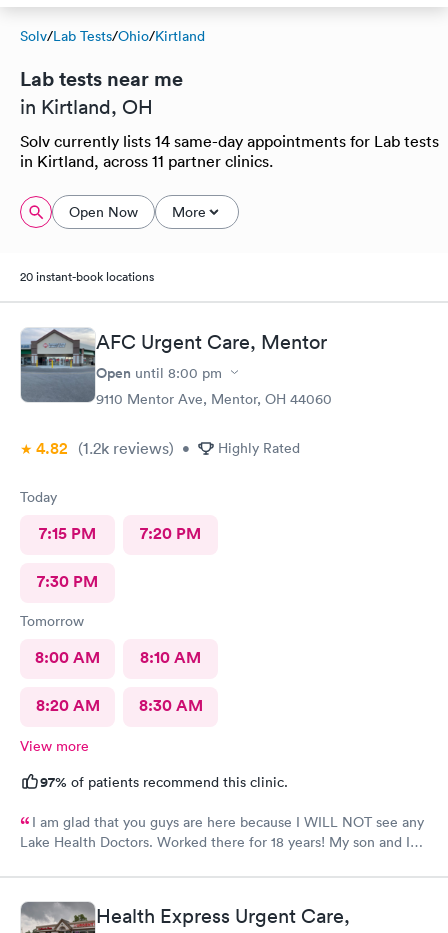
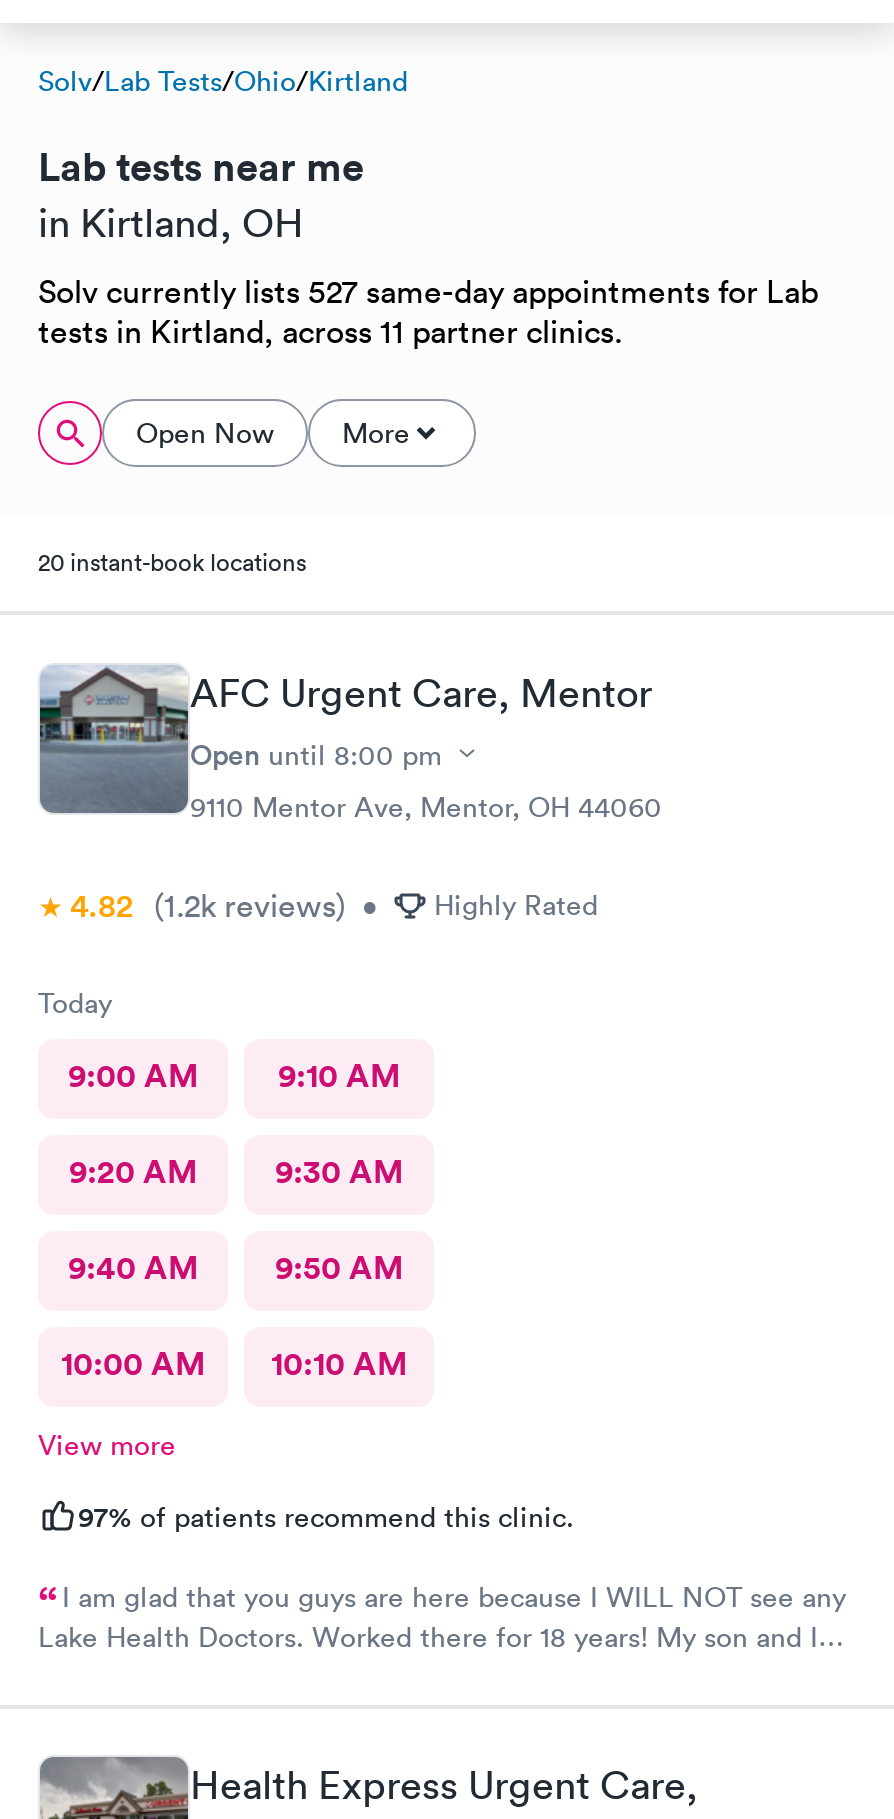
- Solv currently lists 14 same-day appointments for Lab tests
- in Kirtland, across 11 partner clinics.
+ Solv currently lists 527 same-day appointments for Lab
+ tests in Kirtland, across 11 partner clinics.

- 7:15 PM
- 7:20 PM
- 7:30 PM
- Tomorrow
- 8:00 AM
- 8:10 AM
- 8:20 AM
- 8:30 AM
+ 9:00 AM
+ 9:10 AM
+ 9:20 AM
+ 9:30 AM
+ 9:40 AM
+ 9:50 AM
+ 10:00 AM
+ 10:10 AM
